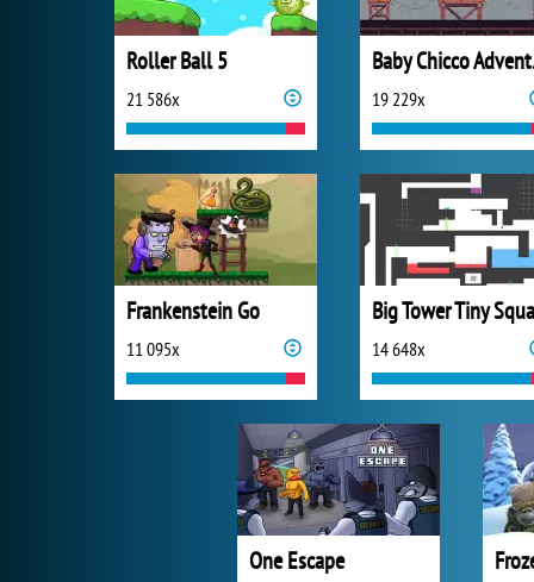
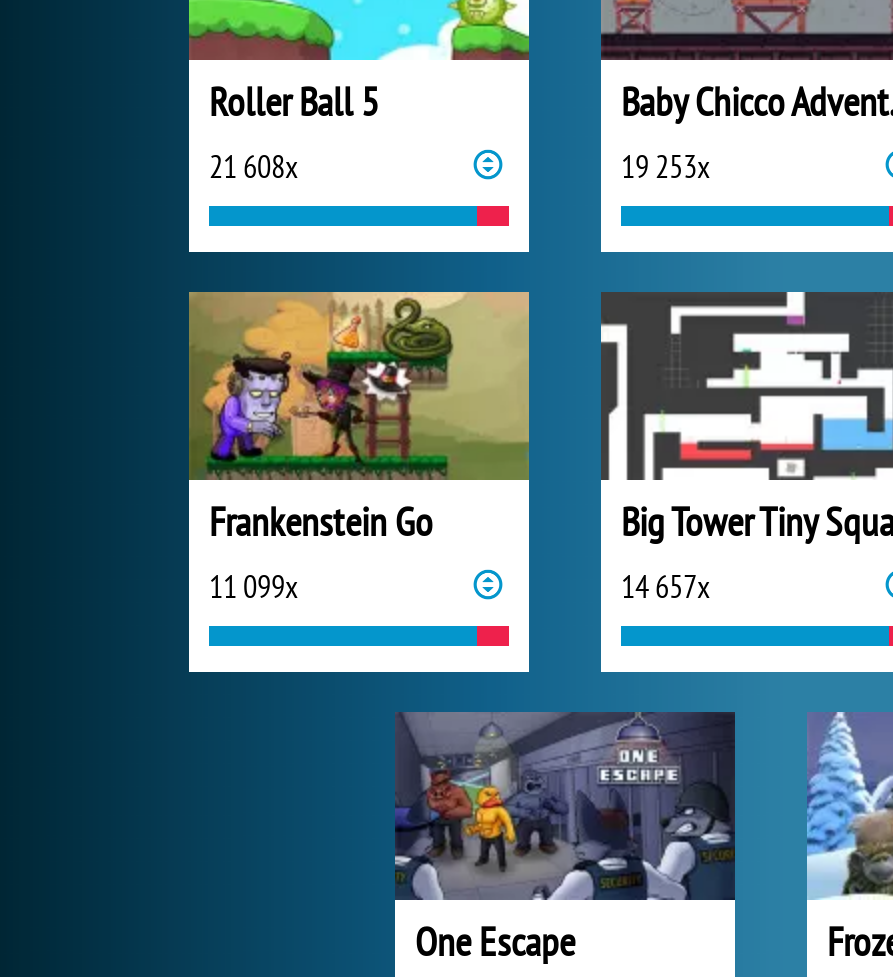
- 21 586x
+ 21 608x

- 19 229x
+ 19 253x

- 11 095x
+ 11 099x

- 14 648x
+ 14 657x
